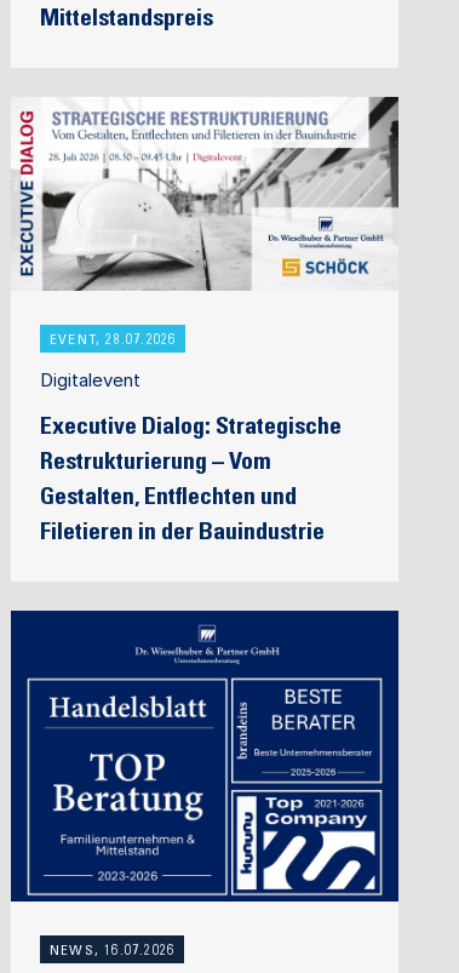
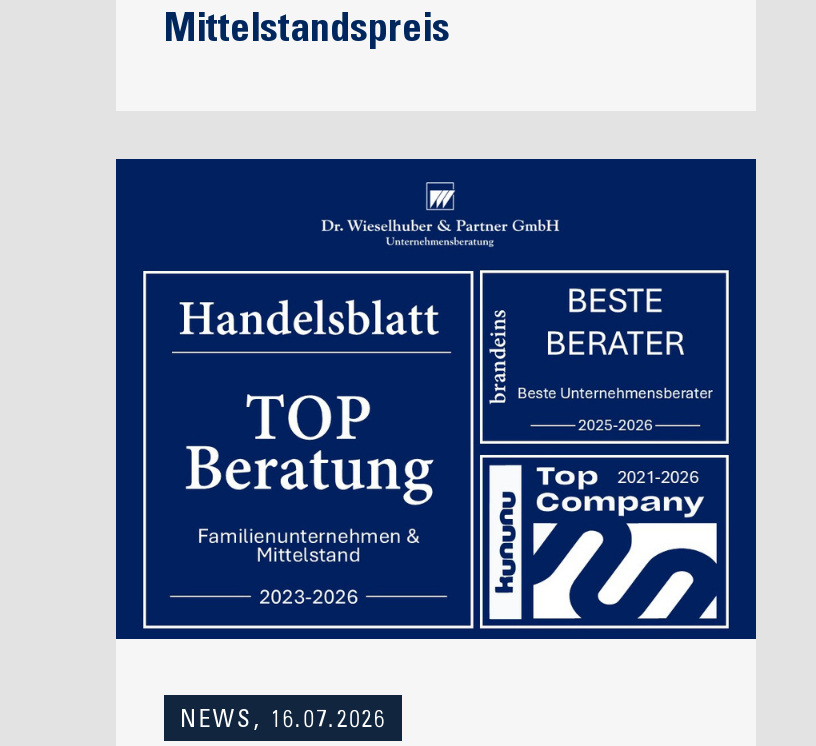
- [image]
- EVENT, 28.07.2026
- Digitalevent
- Executive Dialog: Strategische
- Restrukturierung – Vom
- Gestalten, Entflechten und
- Filetieren in der Bauindustrie
